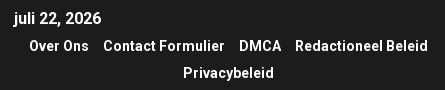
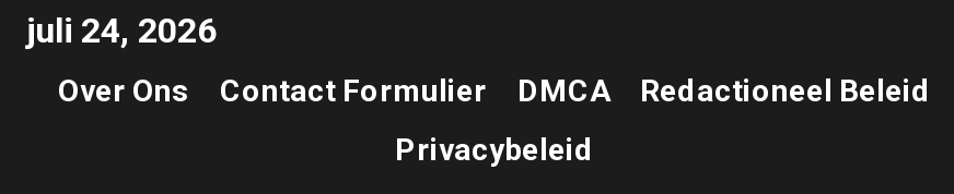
- juli 22, 2026
+ juli 24, 2026
